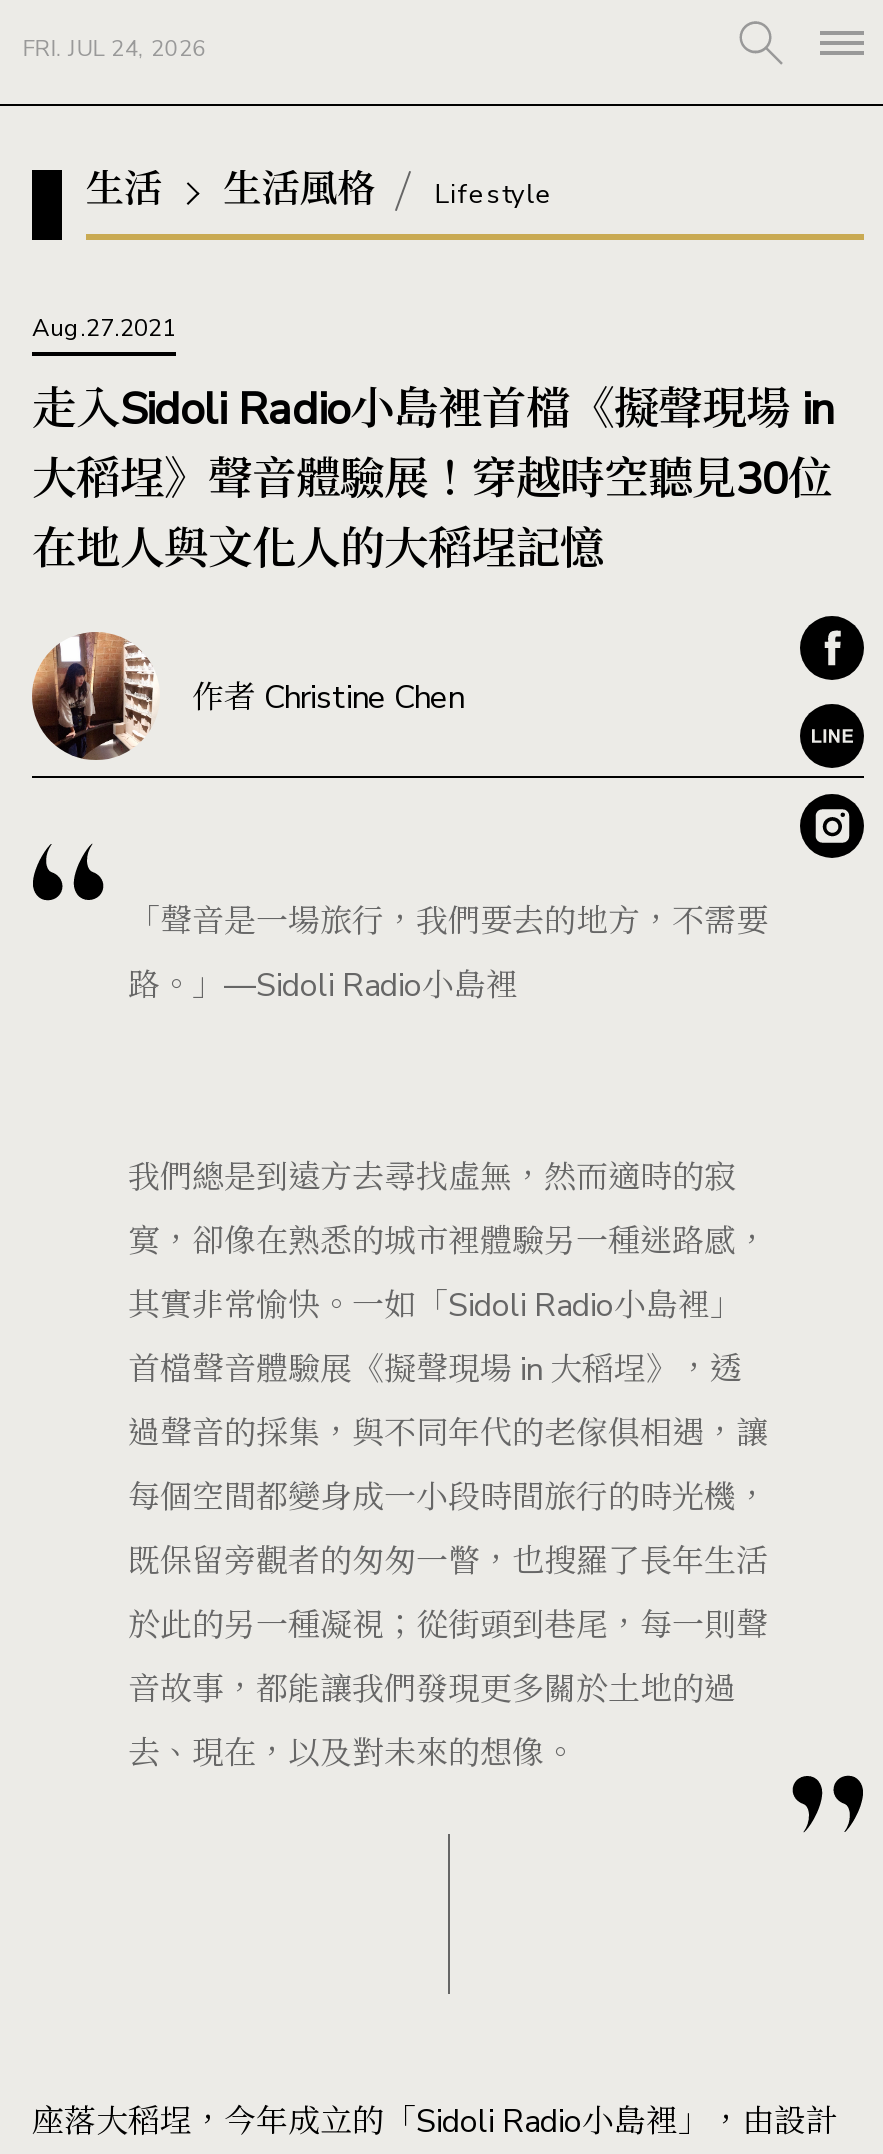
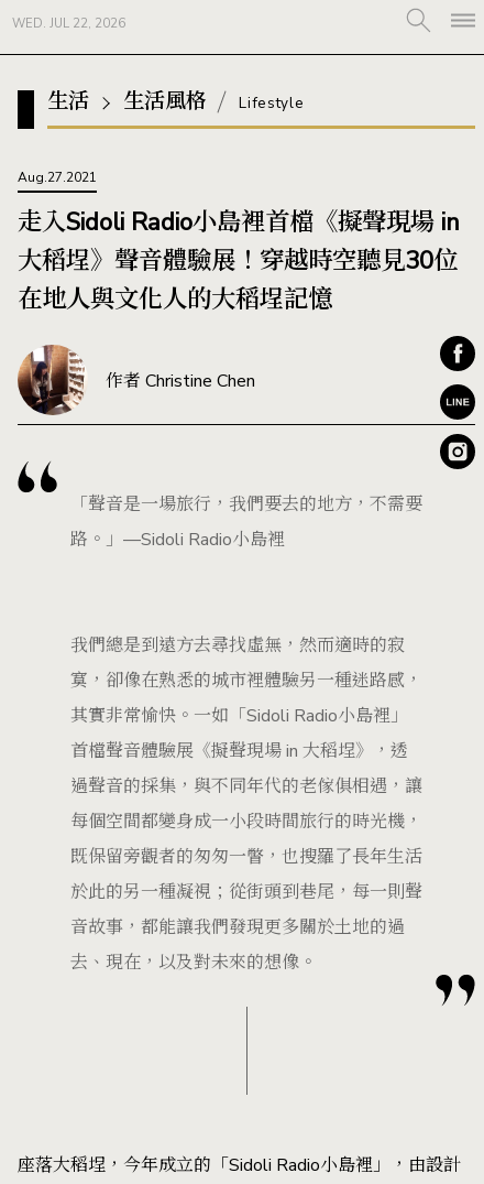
- FRI. JUL 24, 2026
+ WED. JUL 22, 2026
